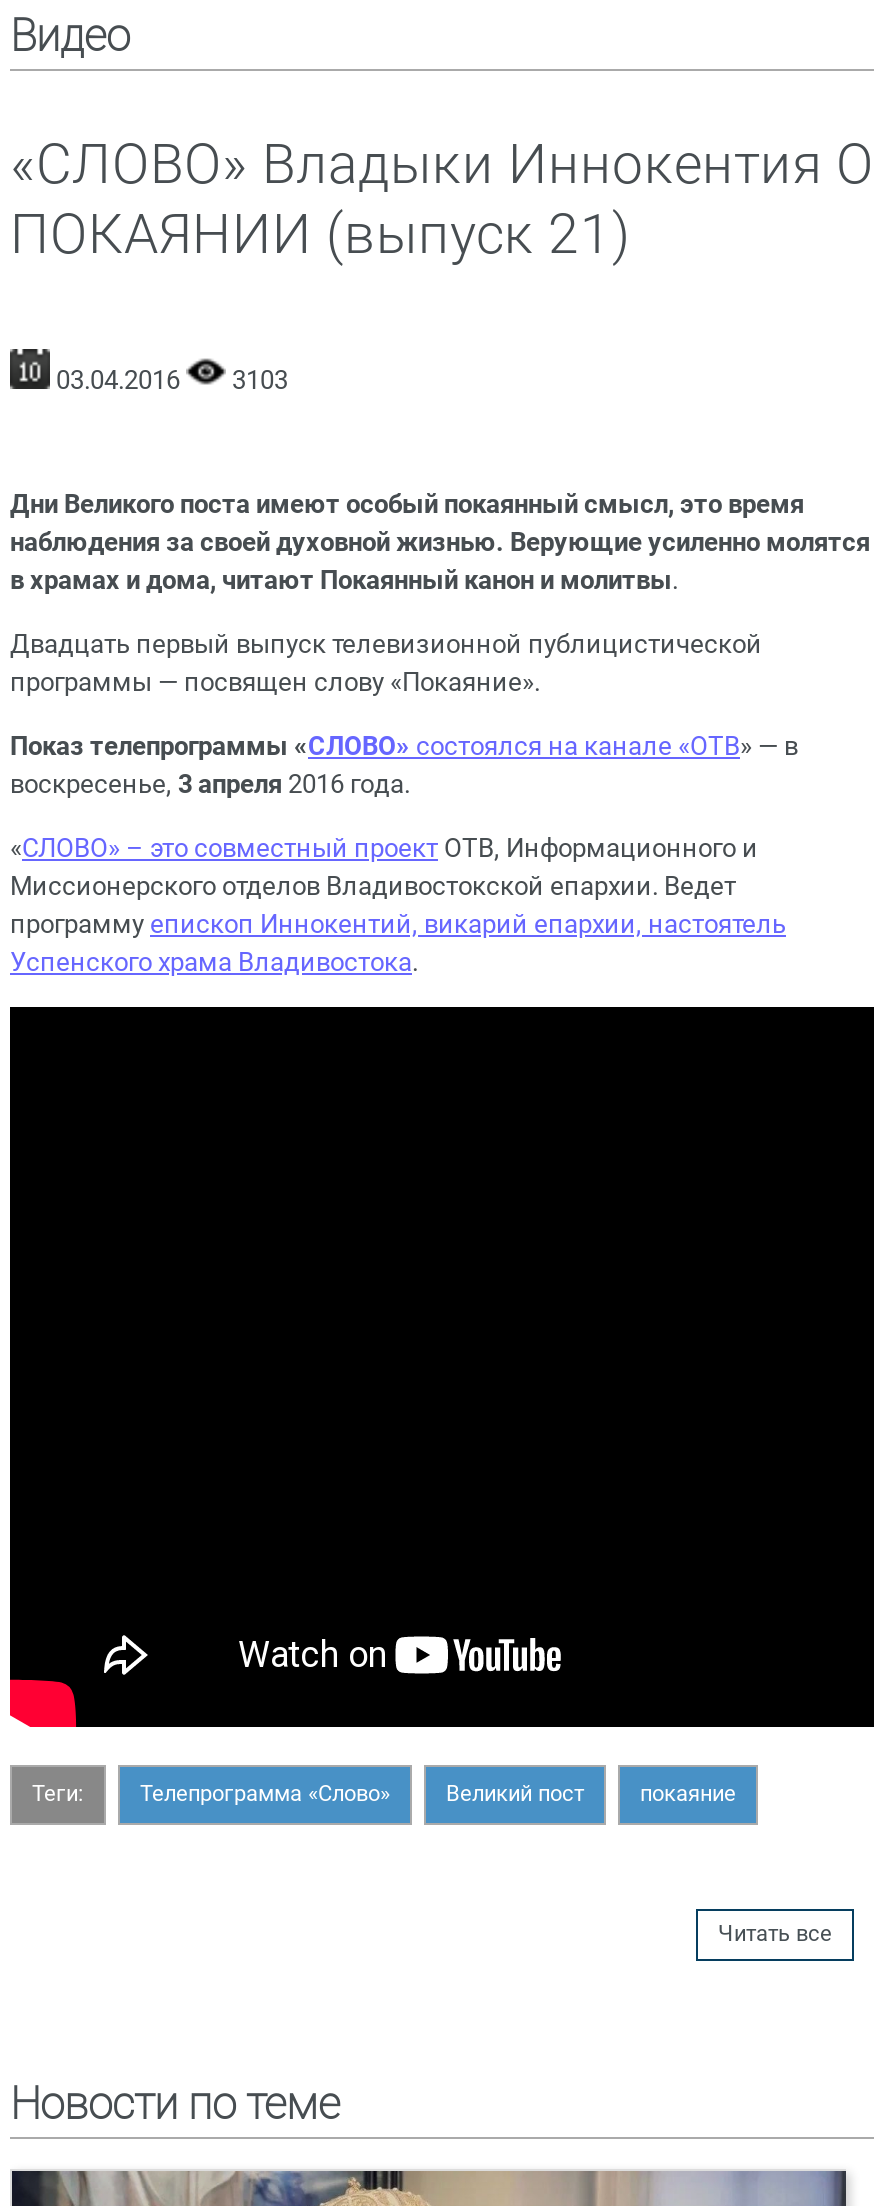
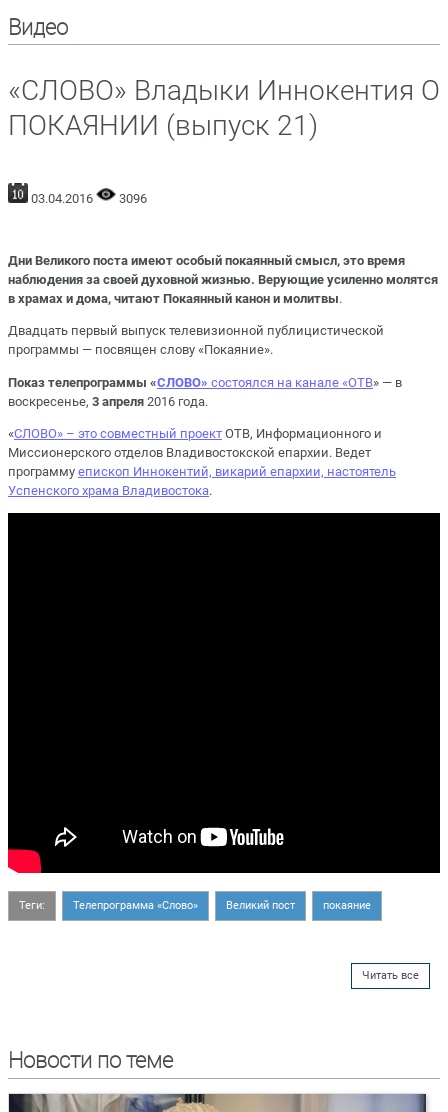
- 03.04.2016 3103
+ 03.04.2016 3096
